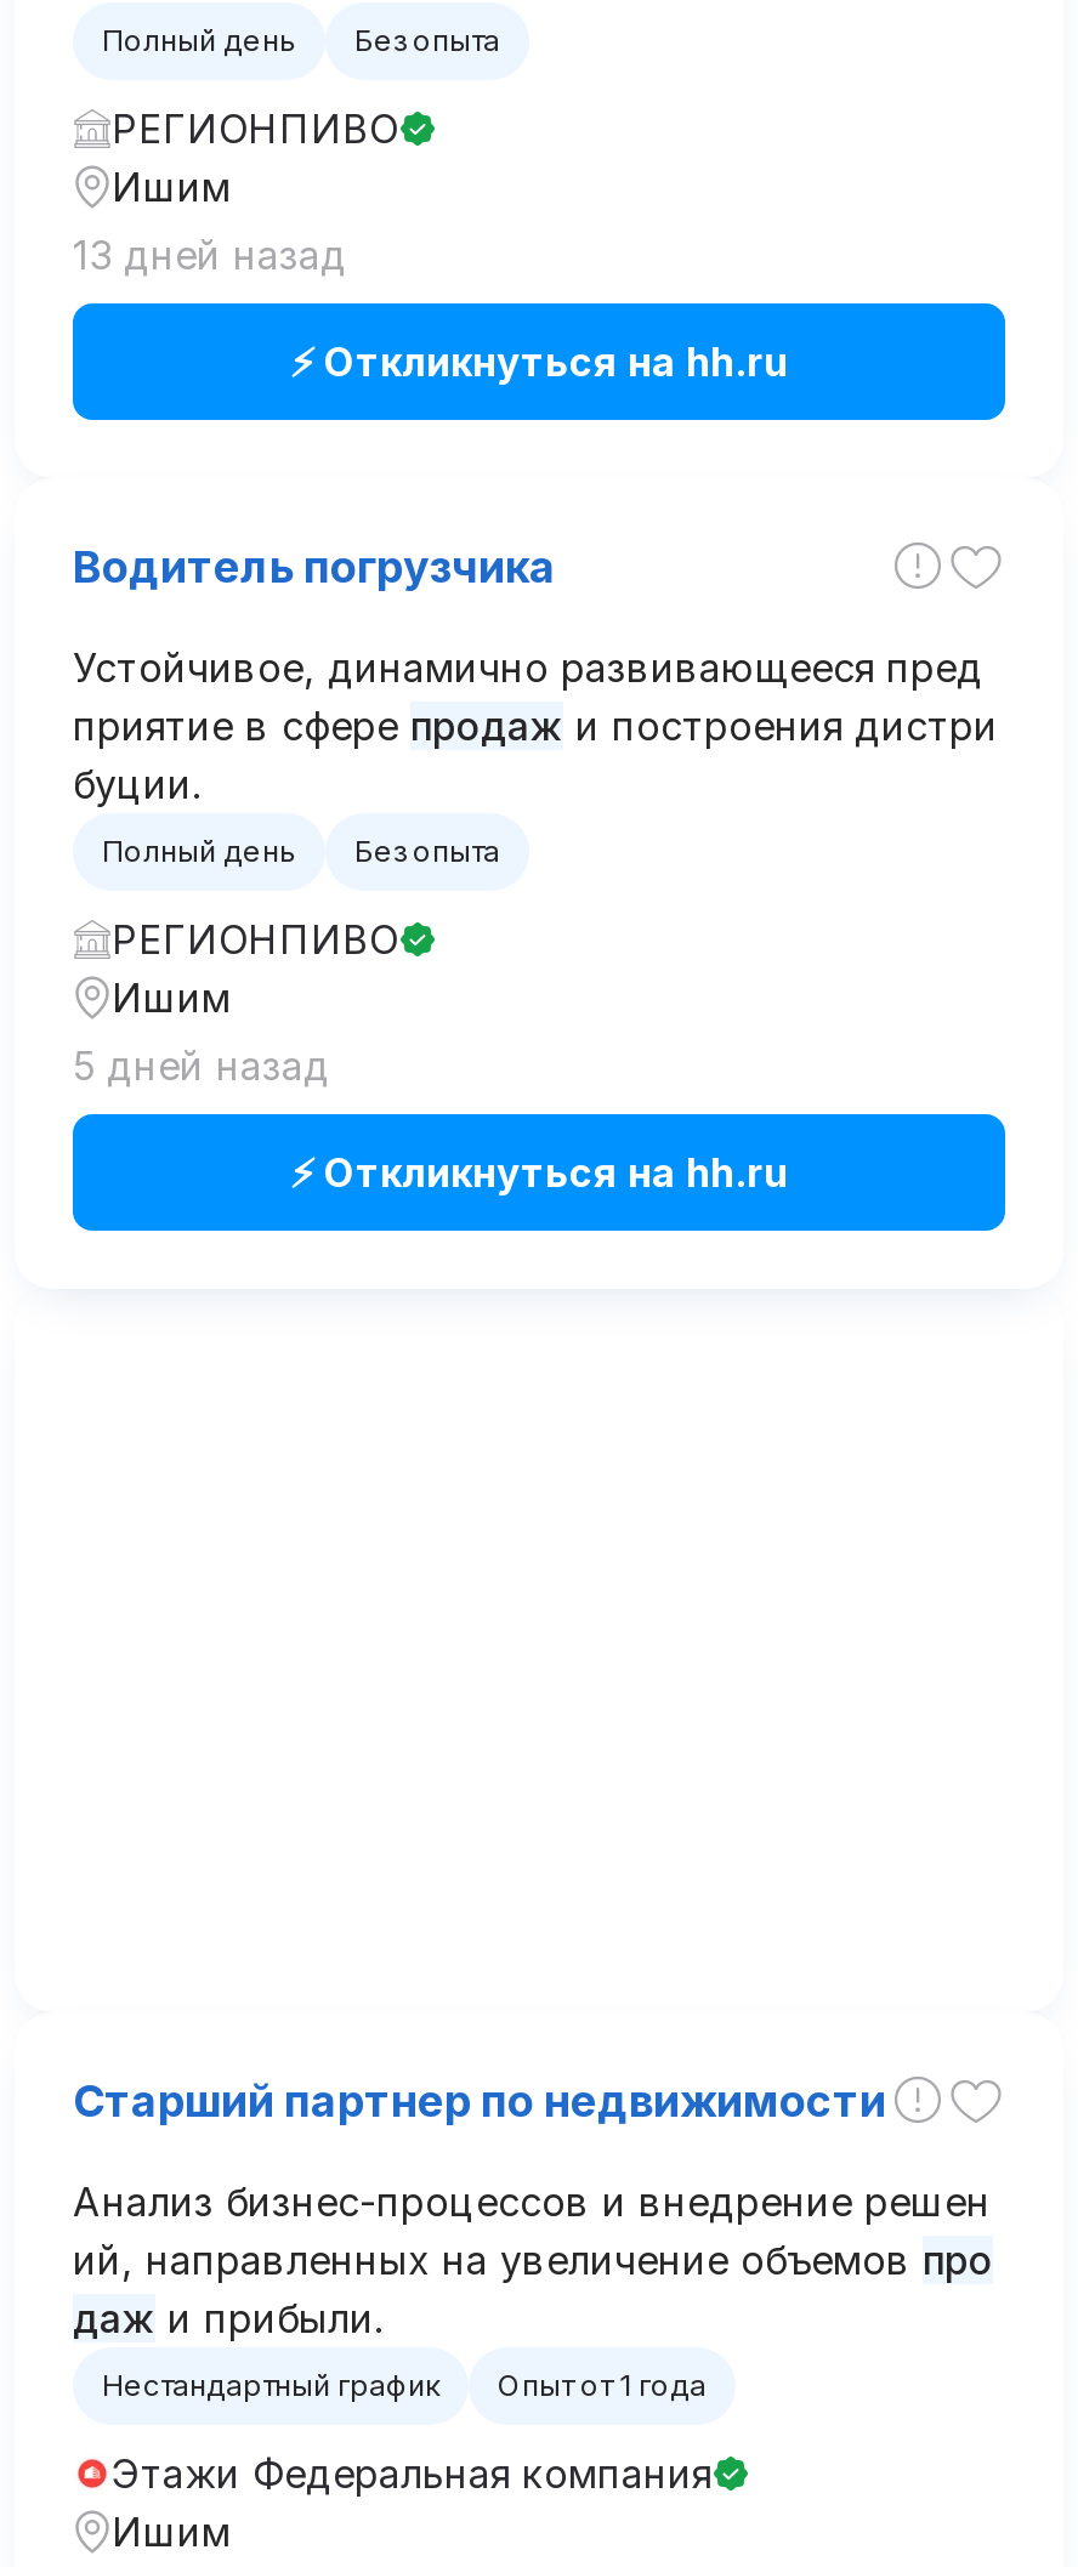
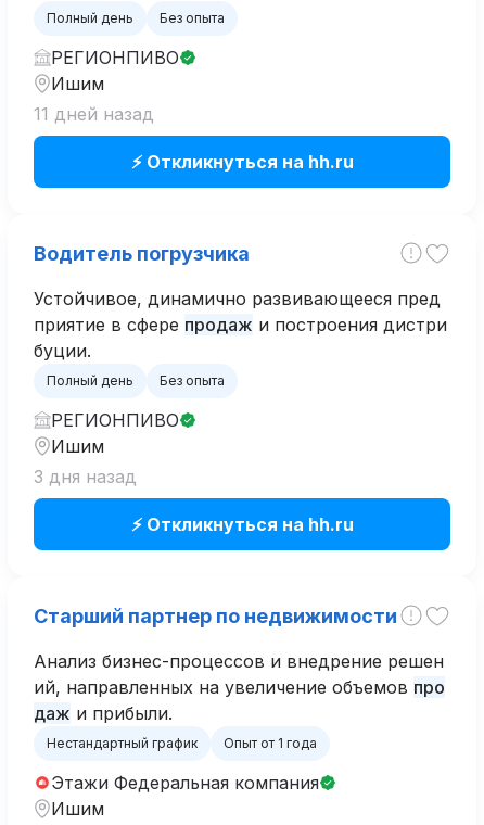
- 13 дней назад
+ 11 дней назад

- 5 дней назад
+ 3 дня назад
